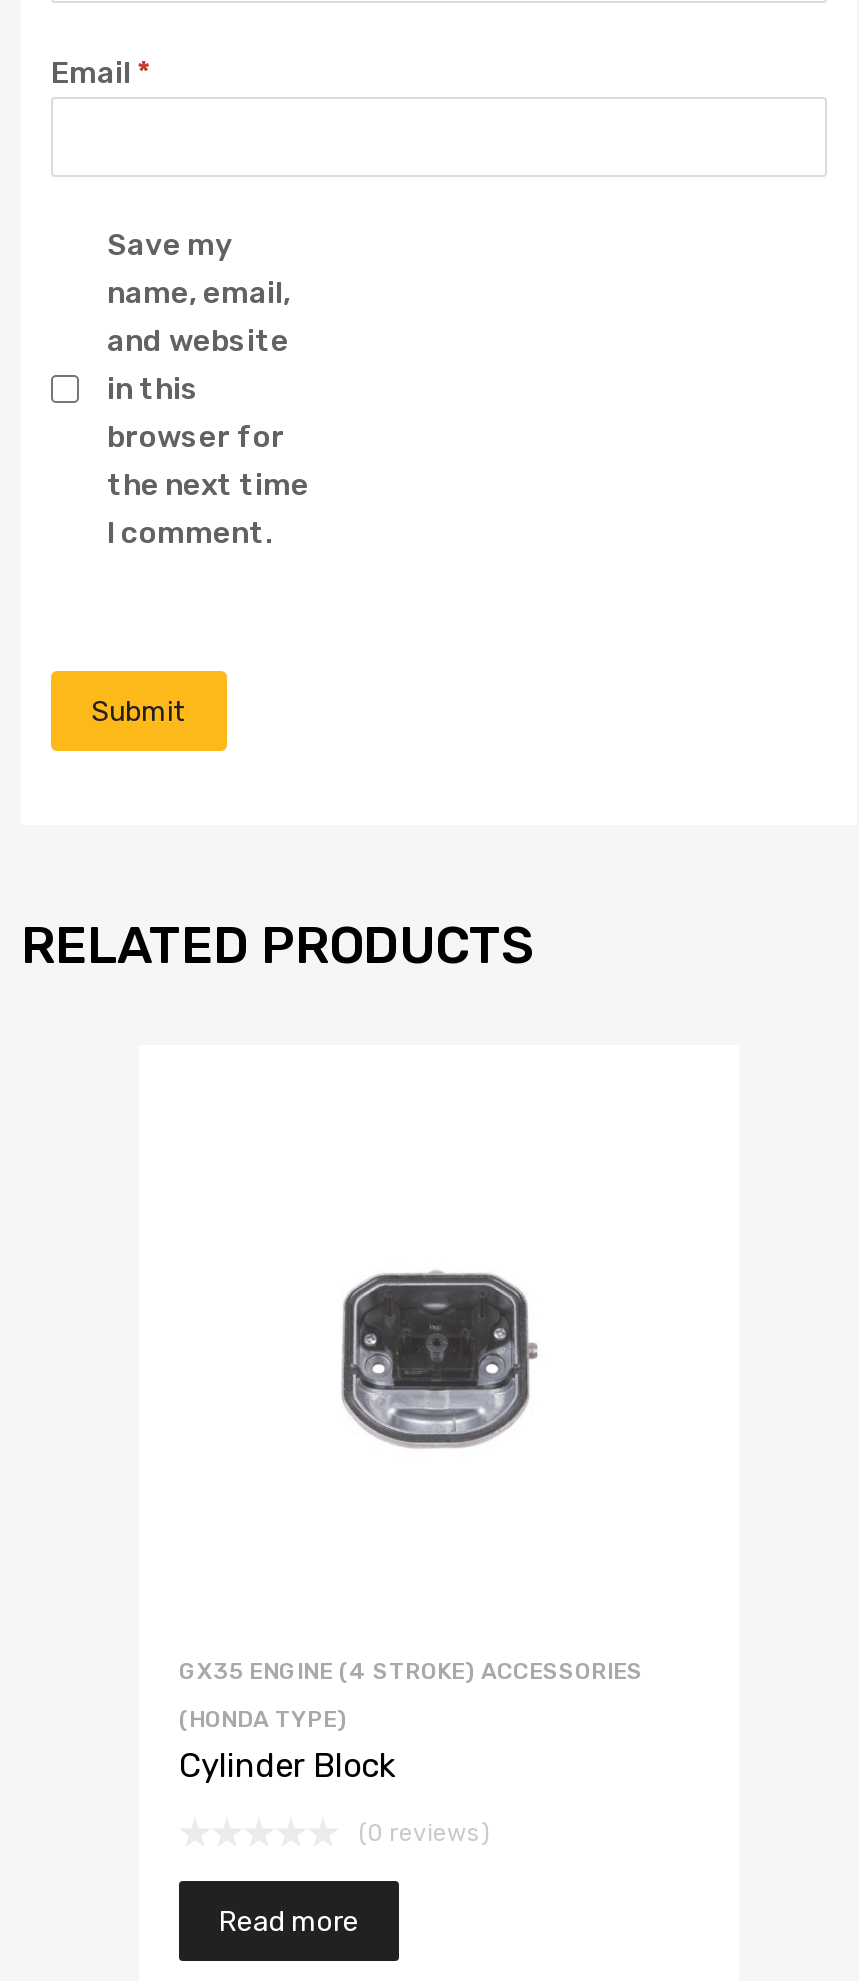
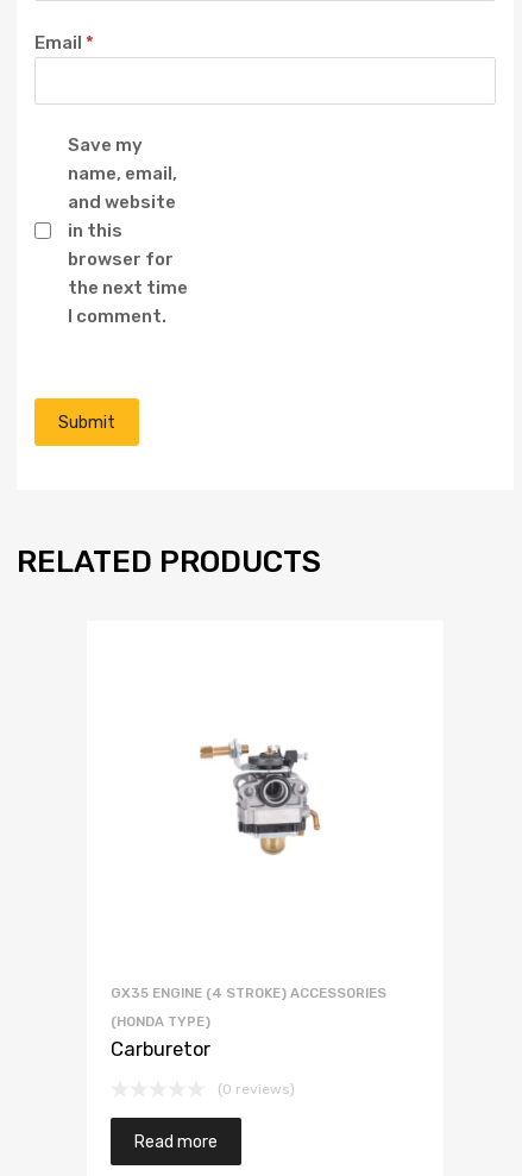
- [image]
+ [image]

- Cylinder Block
+ Carburetor
